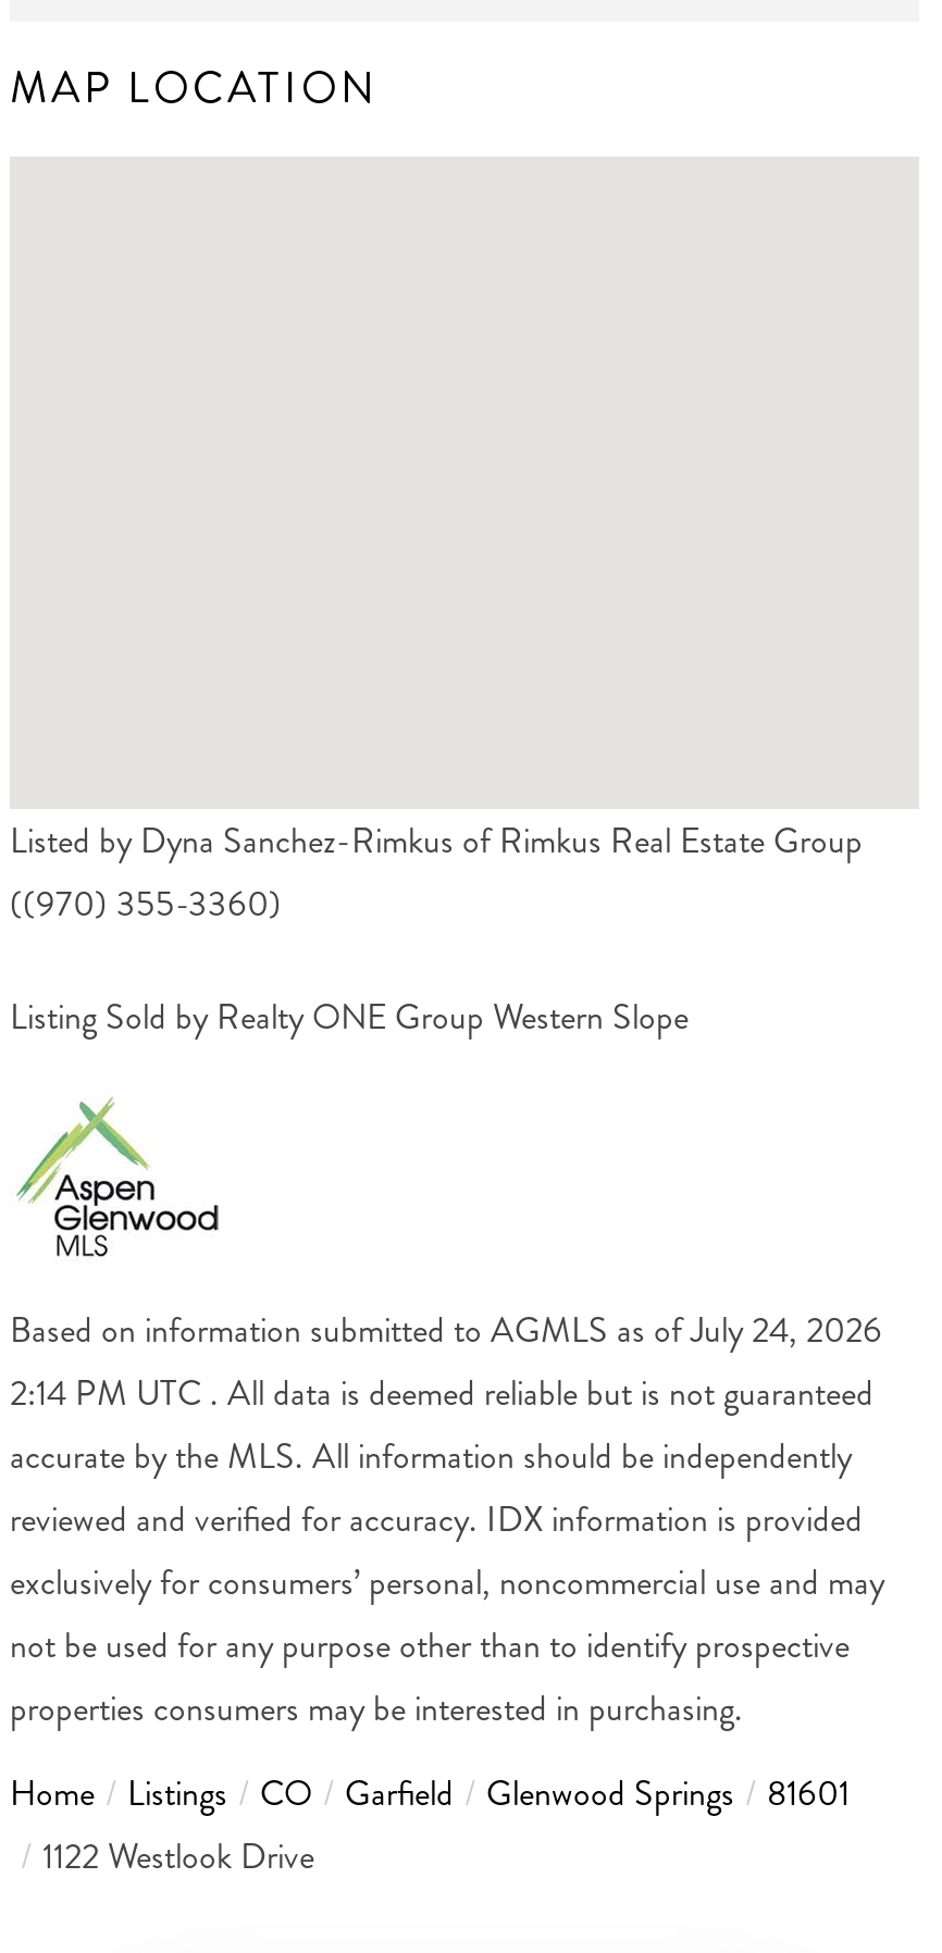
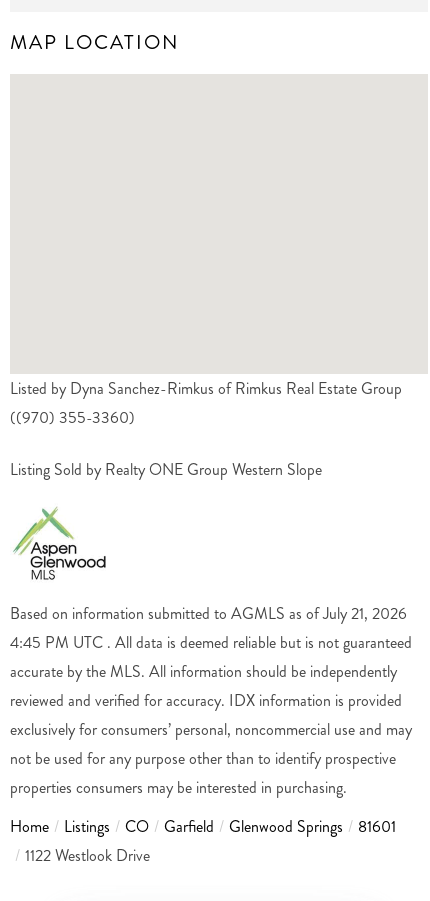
- Based on information submitted to AGMLS as of July 24, 2026
+ Based on information submitted to AGMLS as of July 21, 2026

- 2:14 PM UTC . All data is deemed reliable but is not guaranteed
+ 4:45 PM UTC . All data is deemed reliable but is not guaranteed
